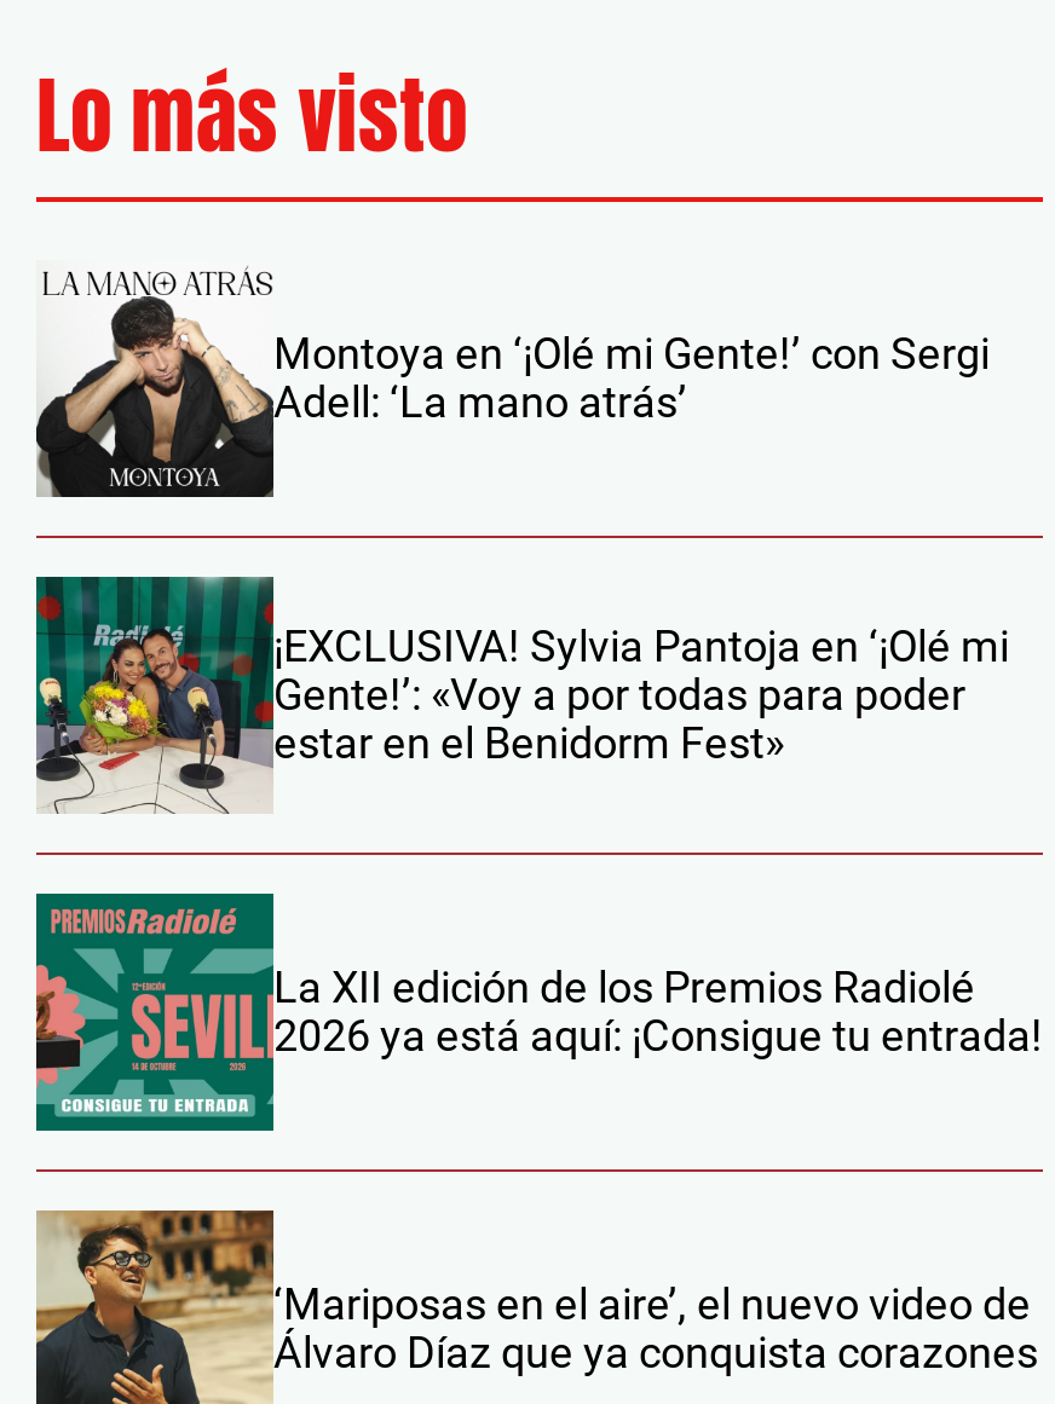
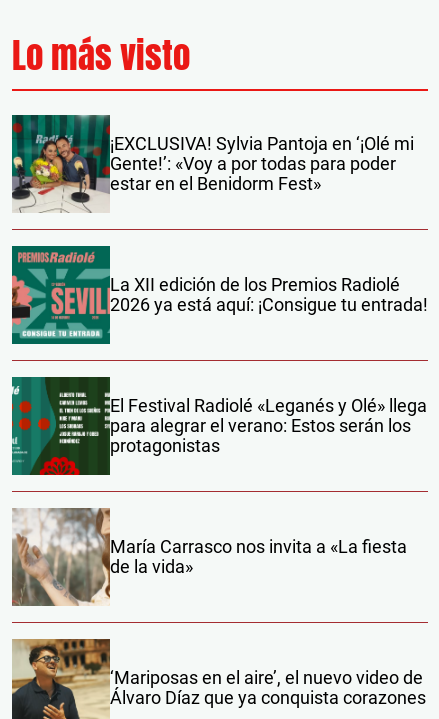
- [image]
- Montoya en ‘¡Olé mi Gente!’ con Sergi
- Adell: ‘La mano atrás’

moved up: [image] | ¡EXCLUSIVA! Sylvia Pantoja en ‘¡Olé mi | Gente!’: «Voy a por todas para poder | estar en el Benidorm Fest» | La XII edición de los Premios Radiolé | 2026 ya está aquí: ¡Consigue tu entrada!

+ [image]
+ El Festival Radiolé «Leganés y Olé» llega
+ para alegrar el verano: Estos serán los
+ protagonistas

+ [image]
+ María Carrasco nos invita a «La fiesta
+ de la vida»
